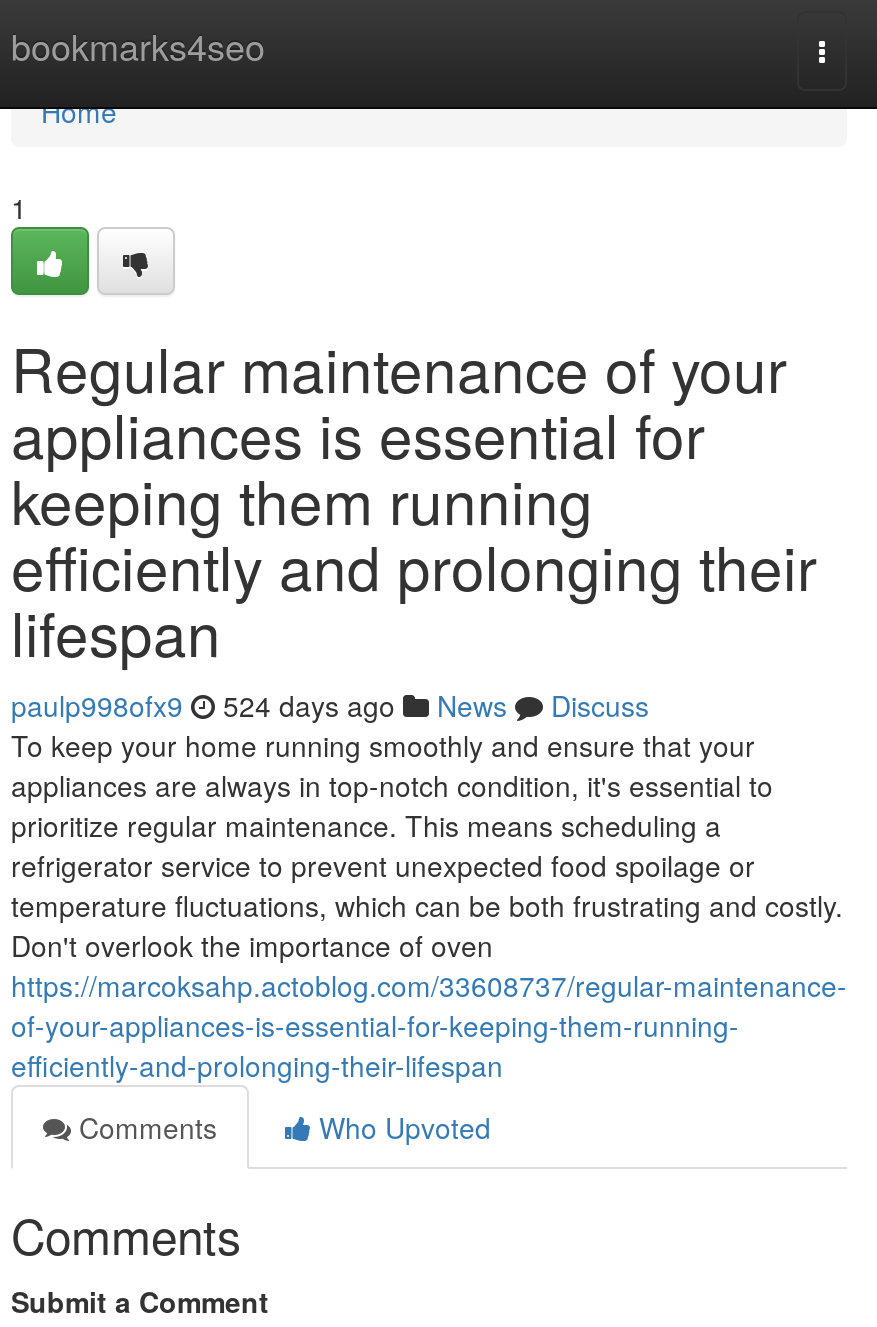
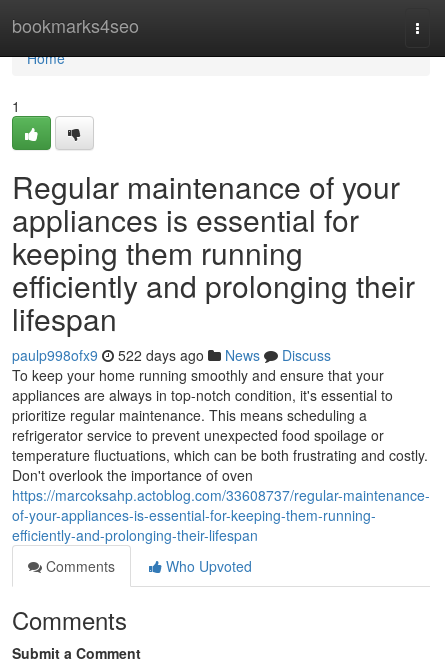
- paulp998ofx9 524 days ago News Discuss
+ paulp998ofx9 522 days ago News Discuss
